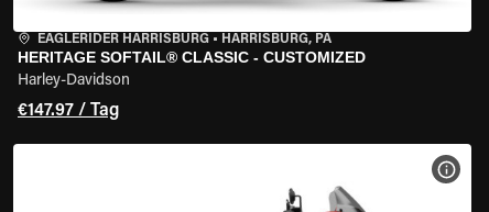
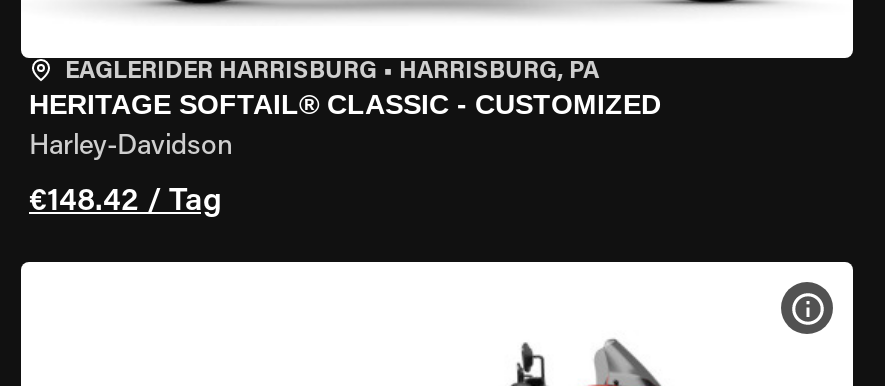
- €147.97 / Tag
+ €148.42 / Tag
